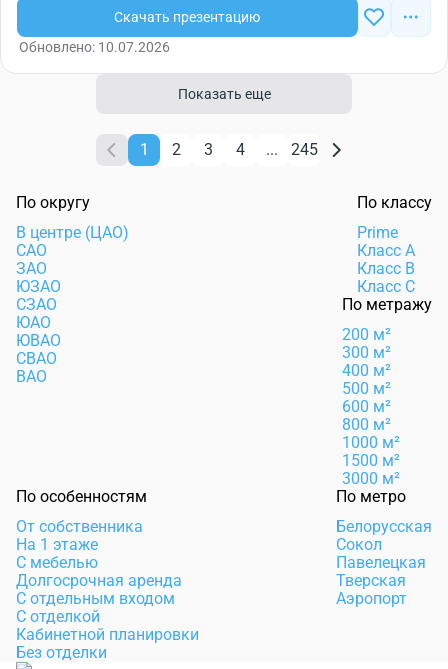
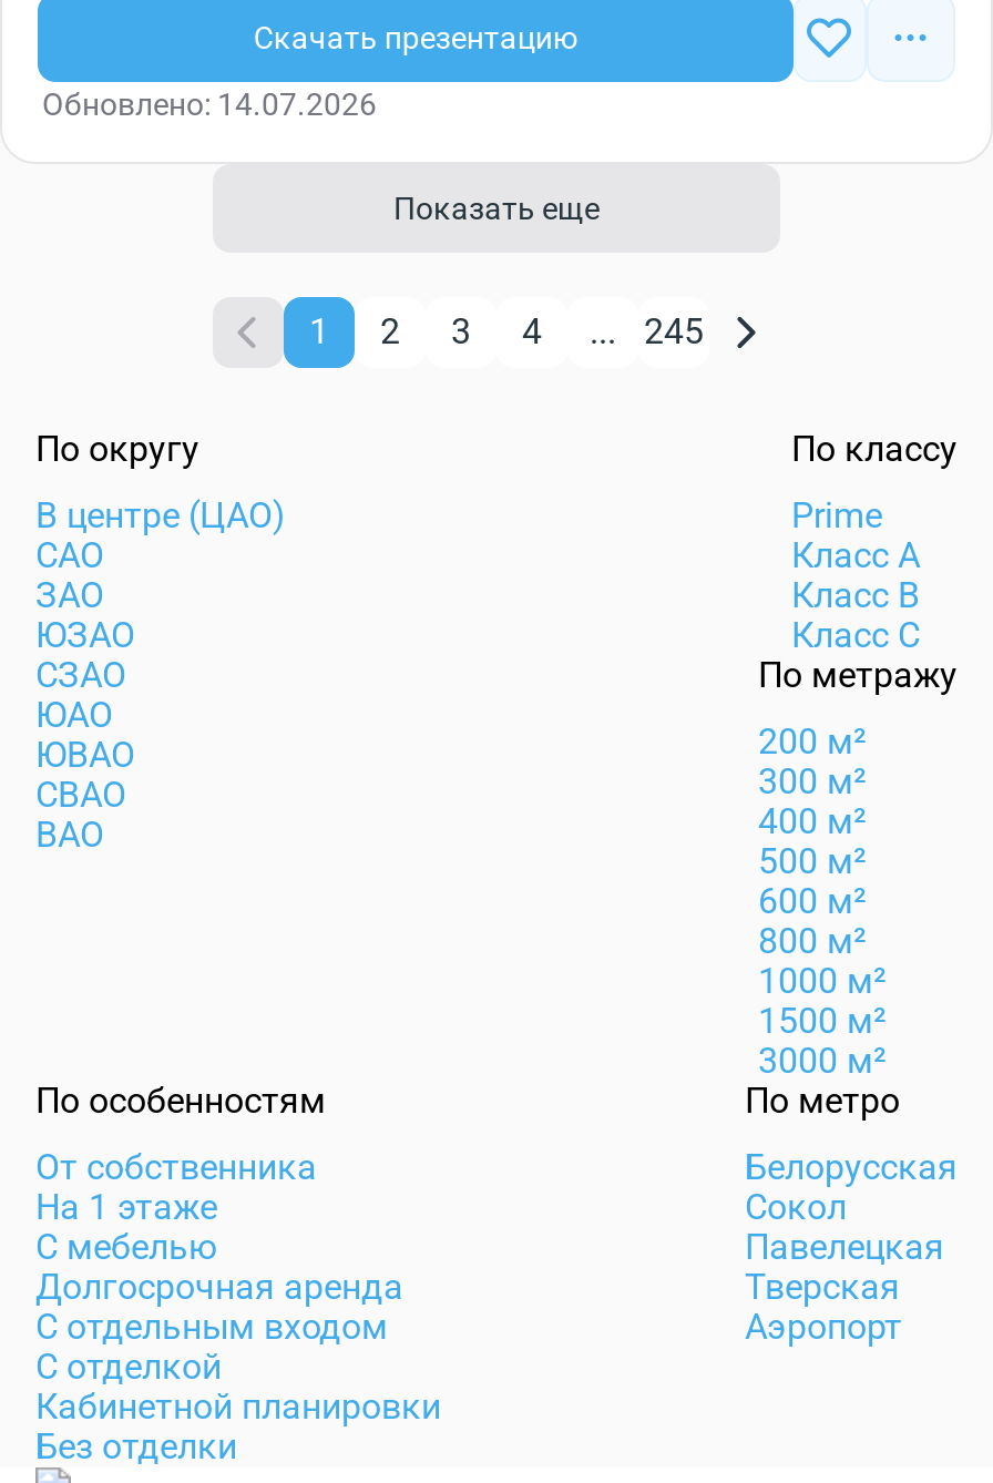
- Обновлено: 10.07.2026
+ Обновлено: 14.07.2026
